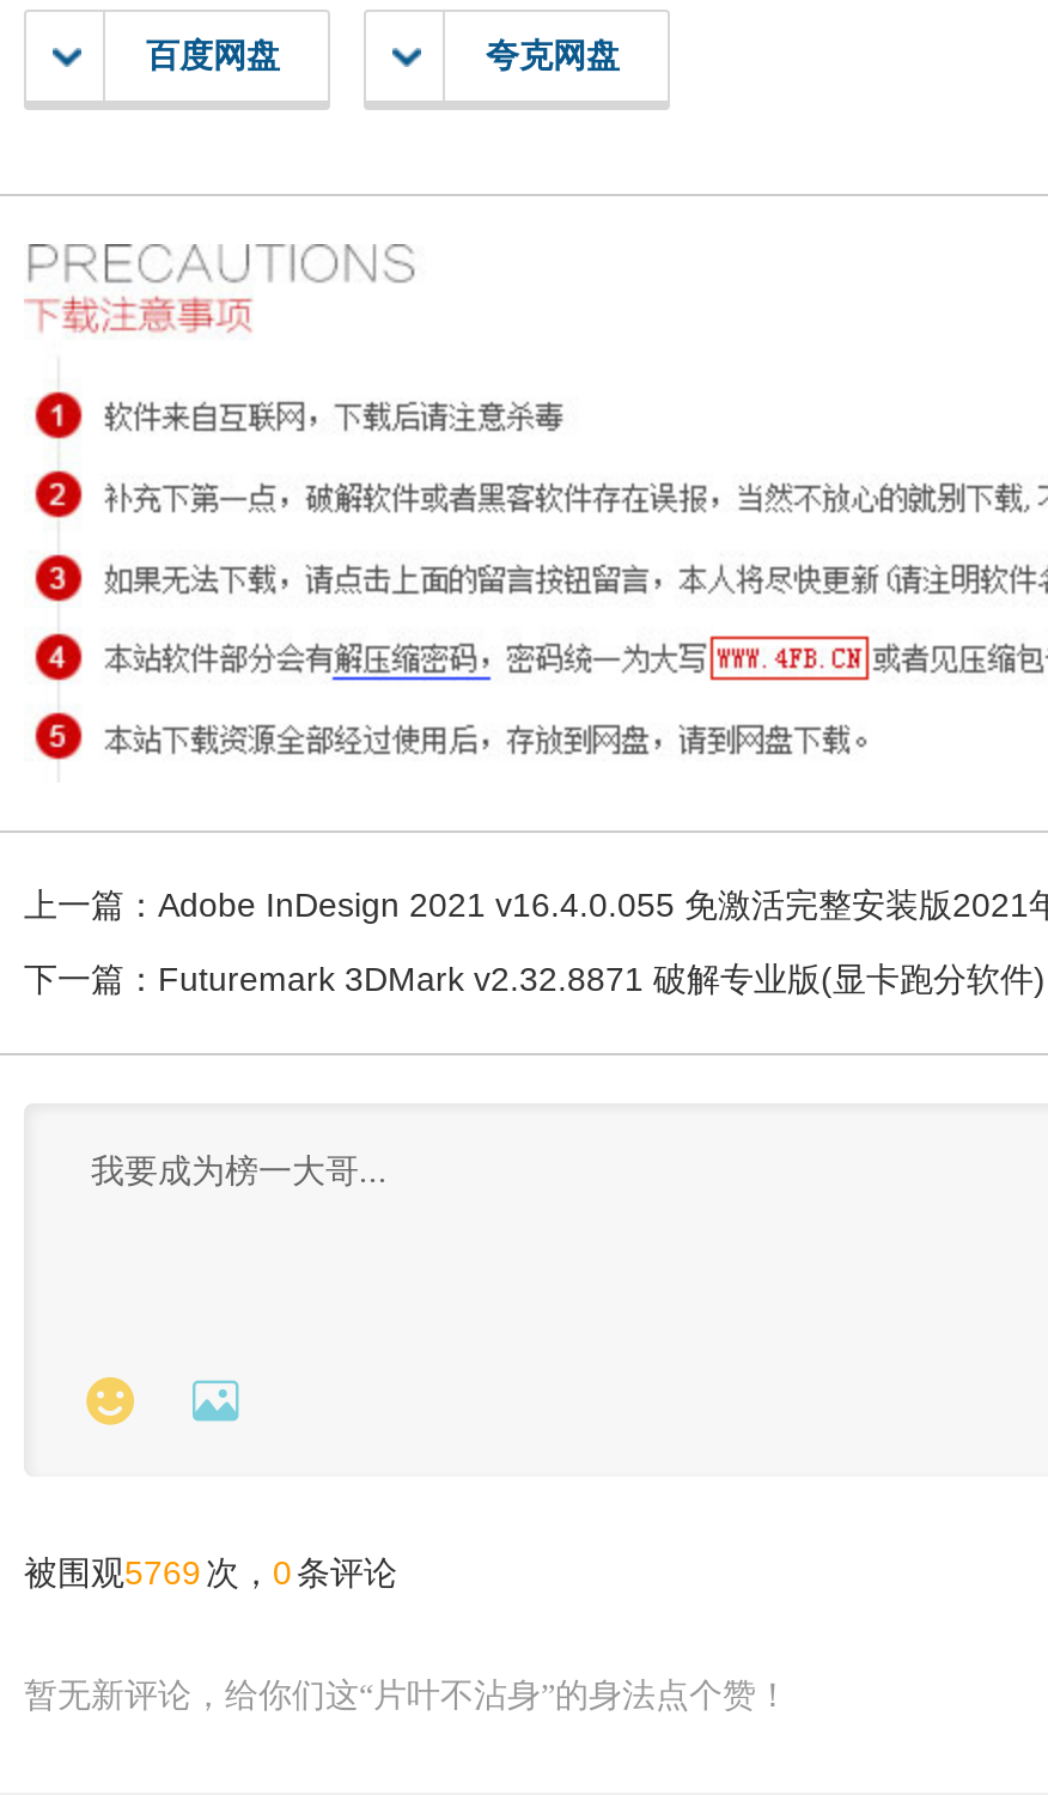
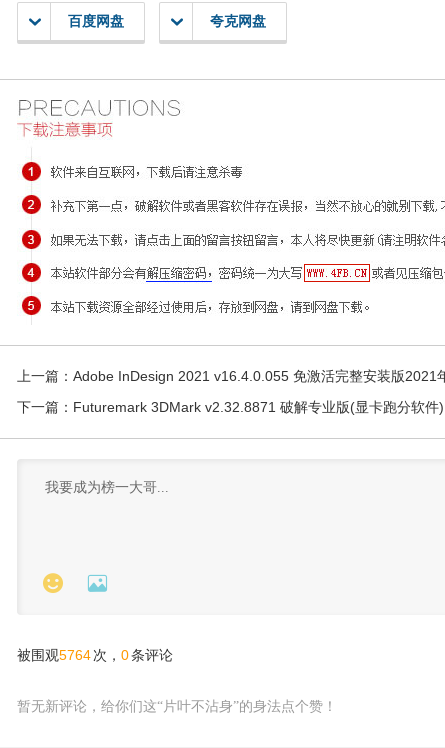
- 被围观5769 次，0 条评论
+ 被围观5764 次，0 条评论
